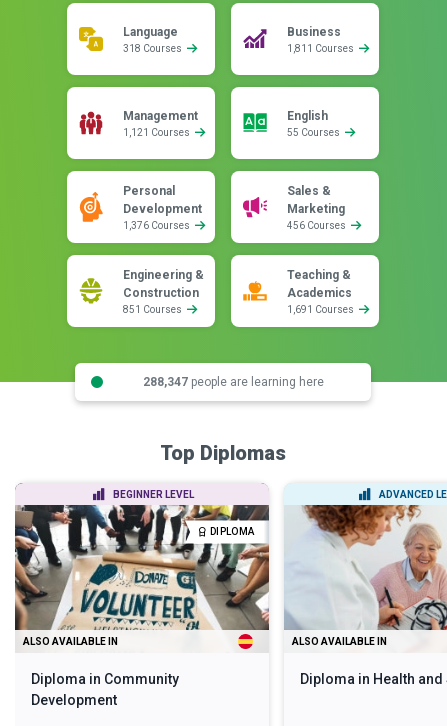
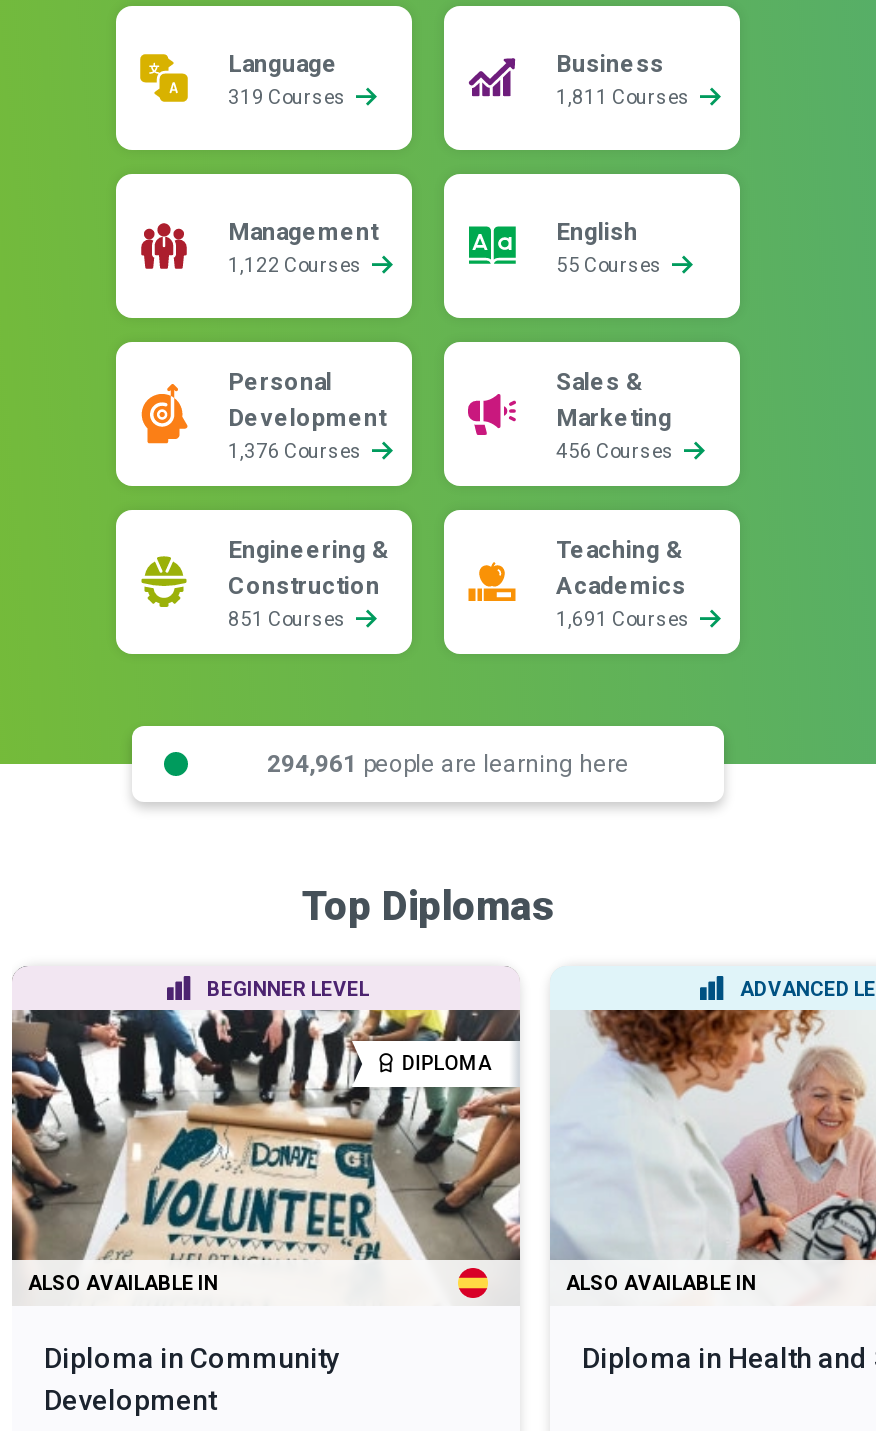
- 318 Courses
+ 319 Courses

- 1,121 Courses
+ 1,122 Courses

- 288,347 people are learning here
+ 294,961 people are learning here
